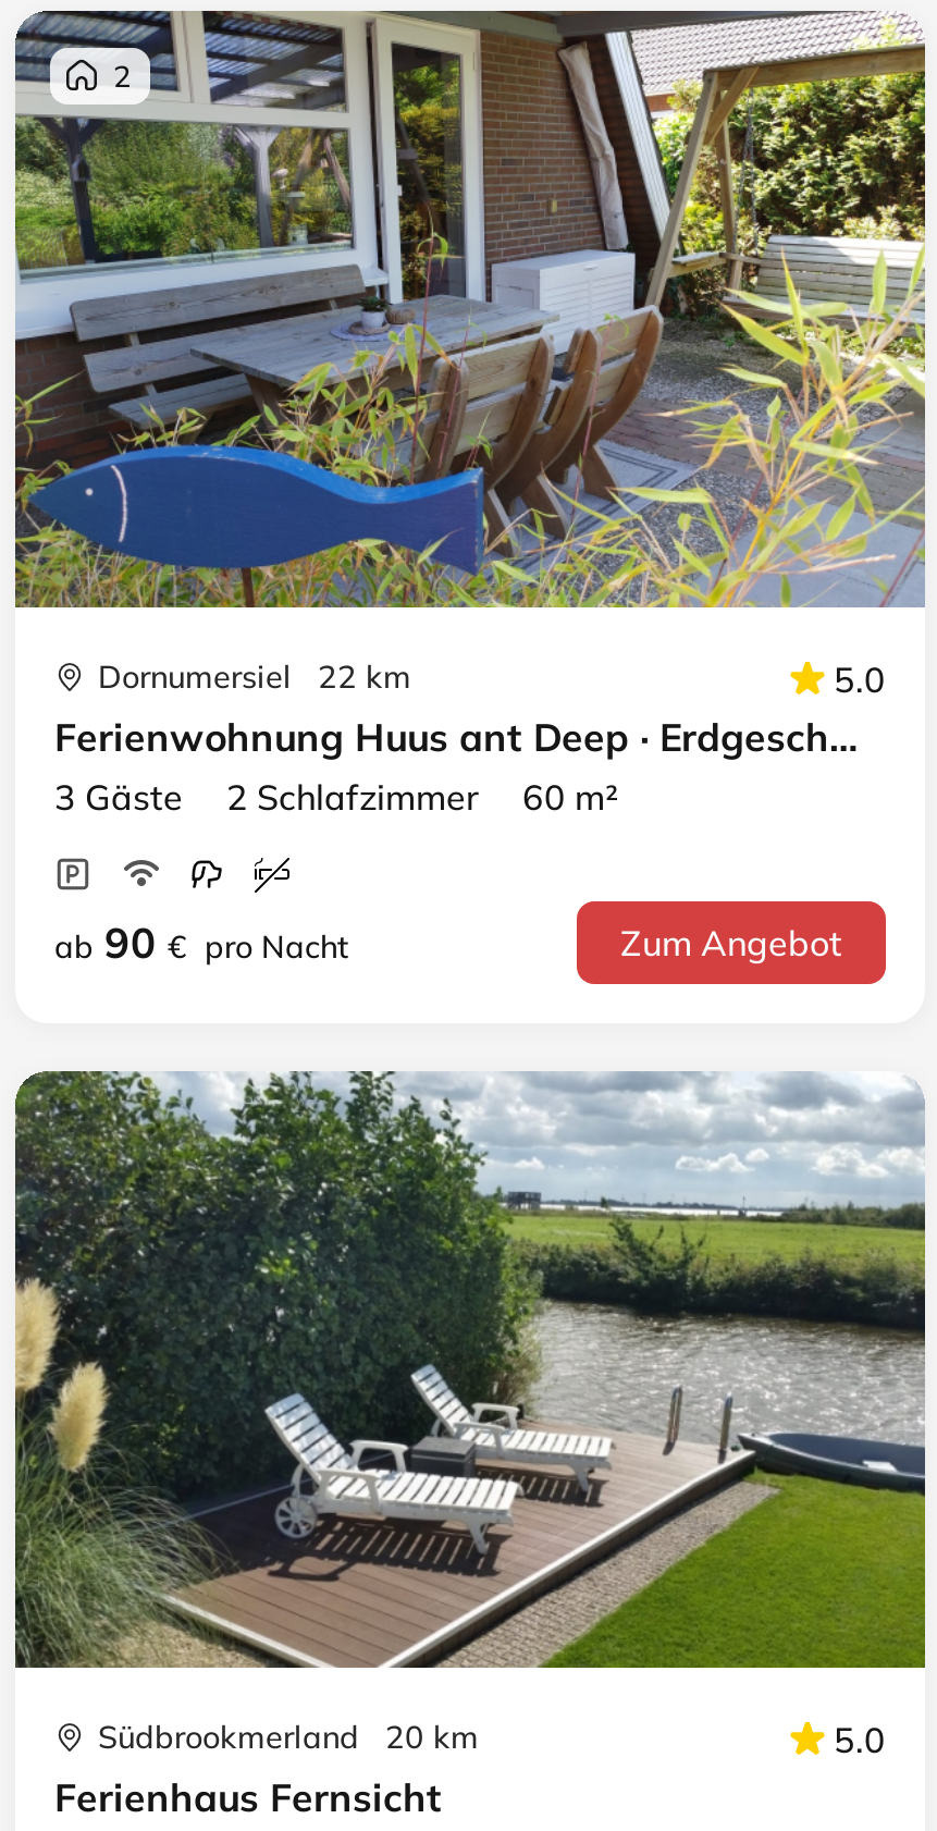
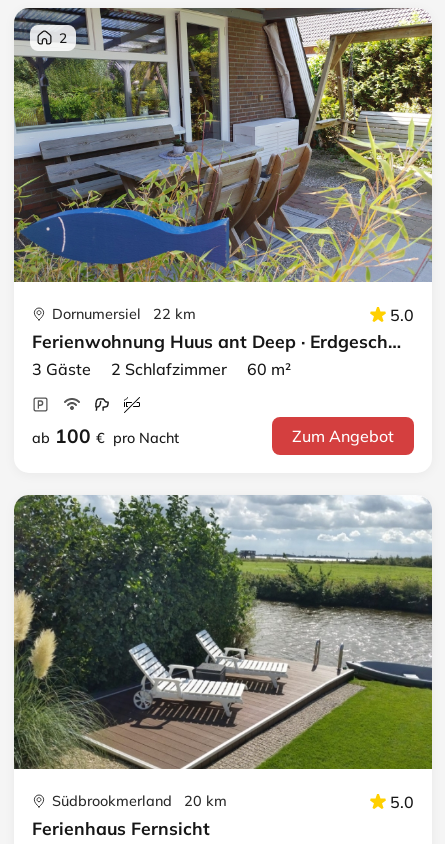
- ab 90 € pro Nacht
+ ab 100 € pro Nacht
